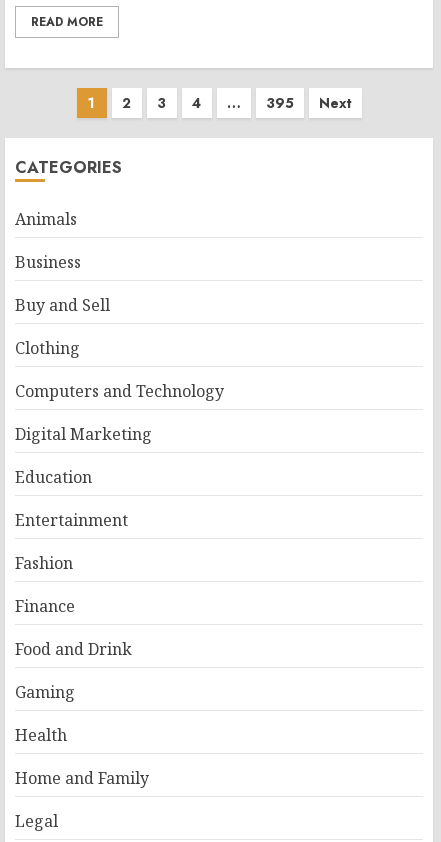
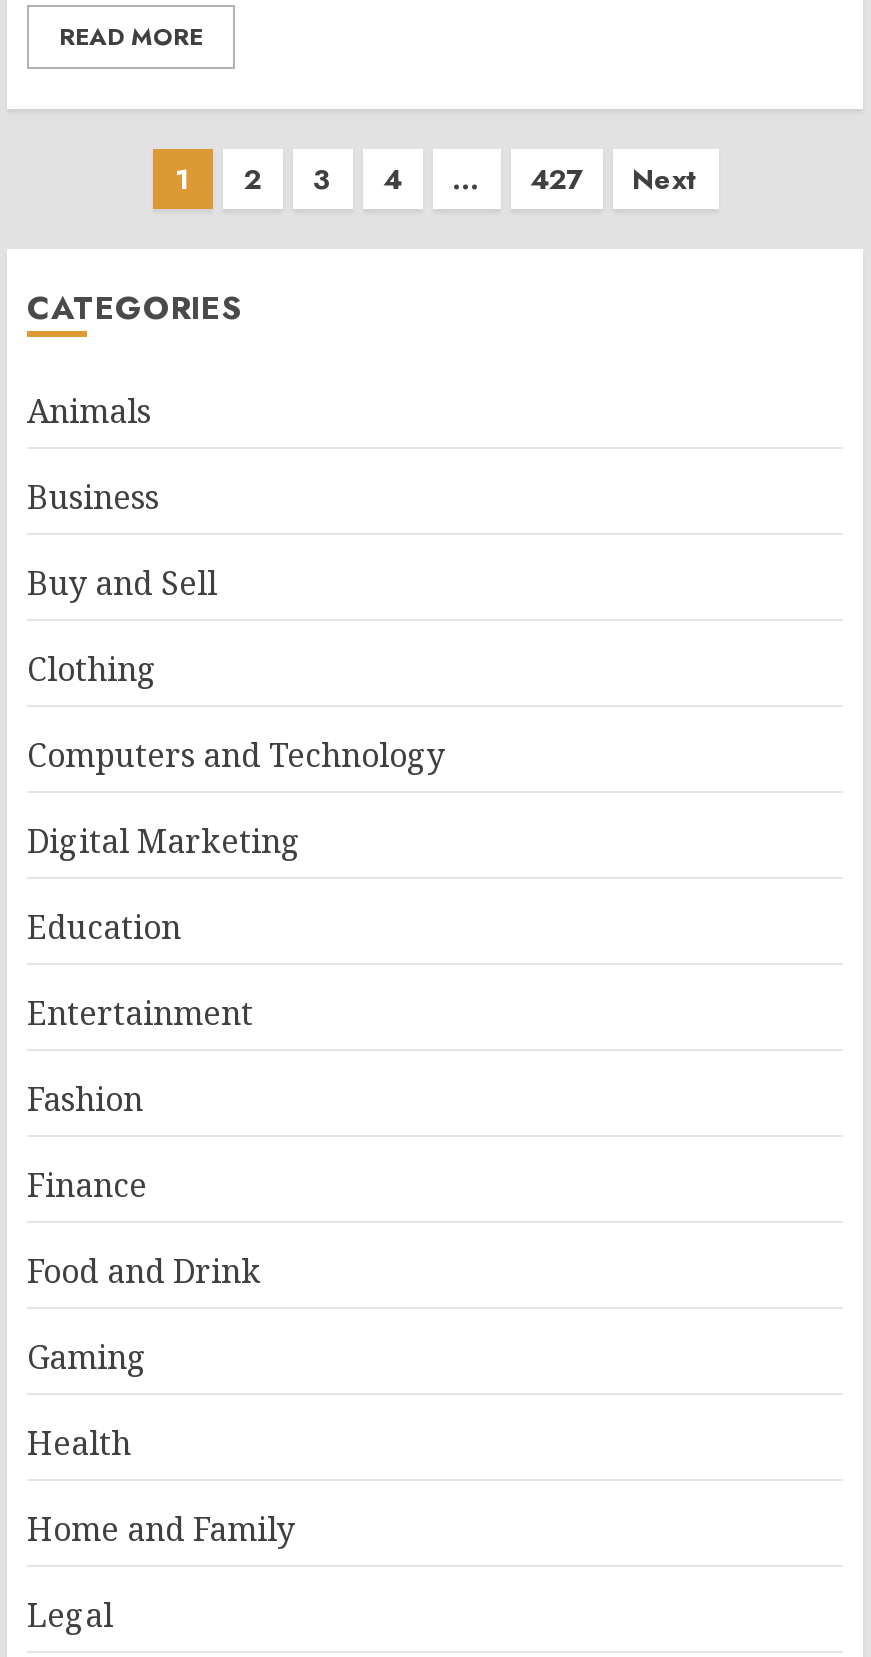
- 395
+ 427
